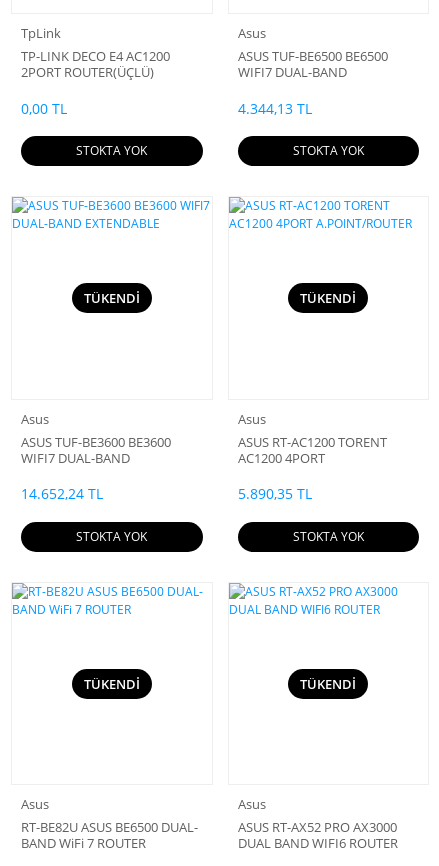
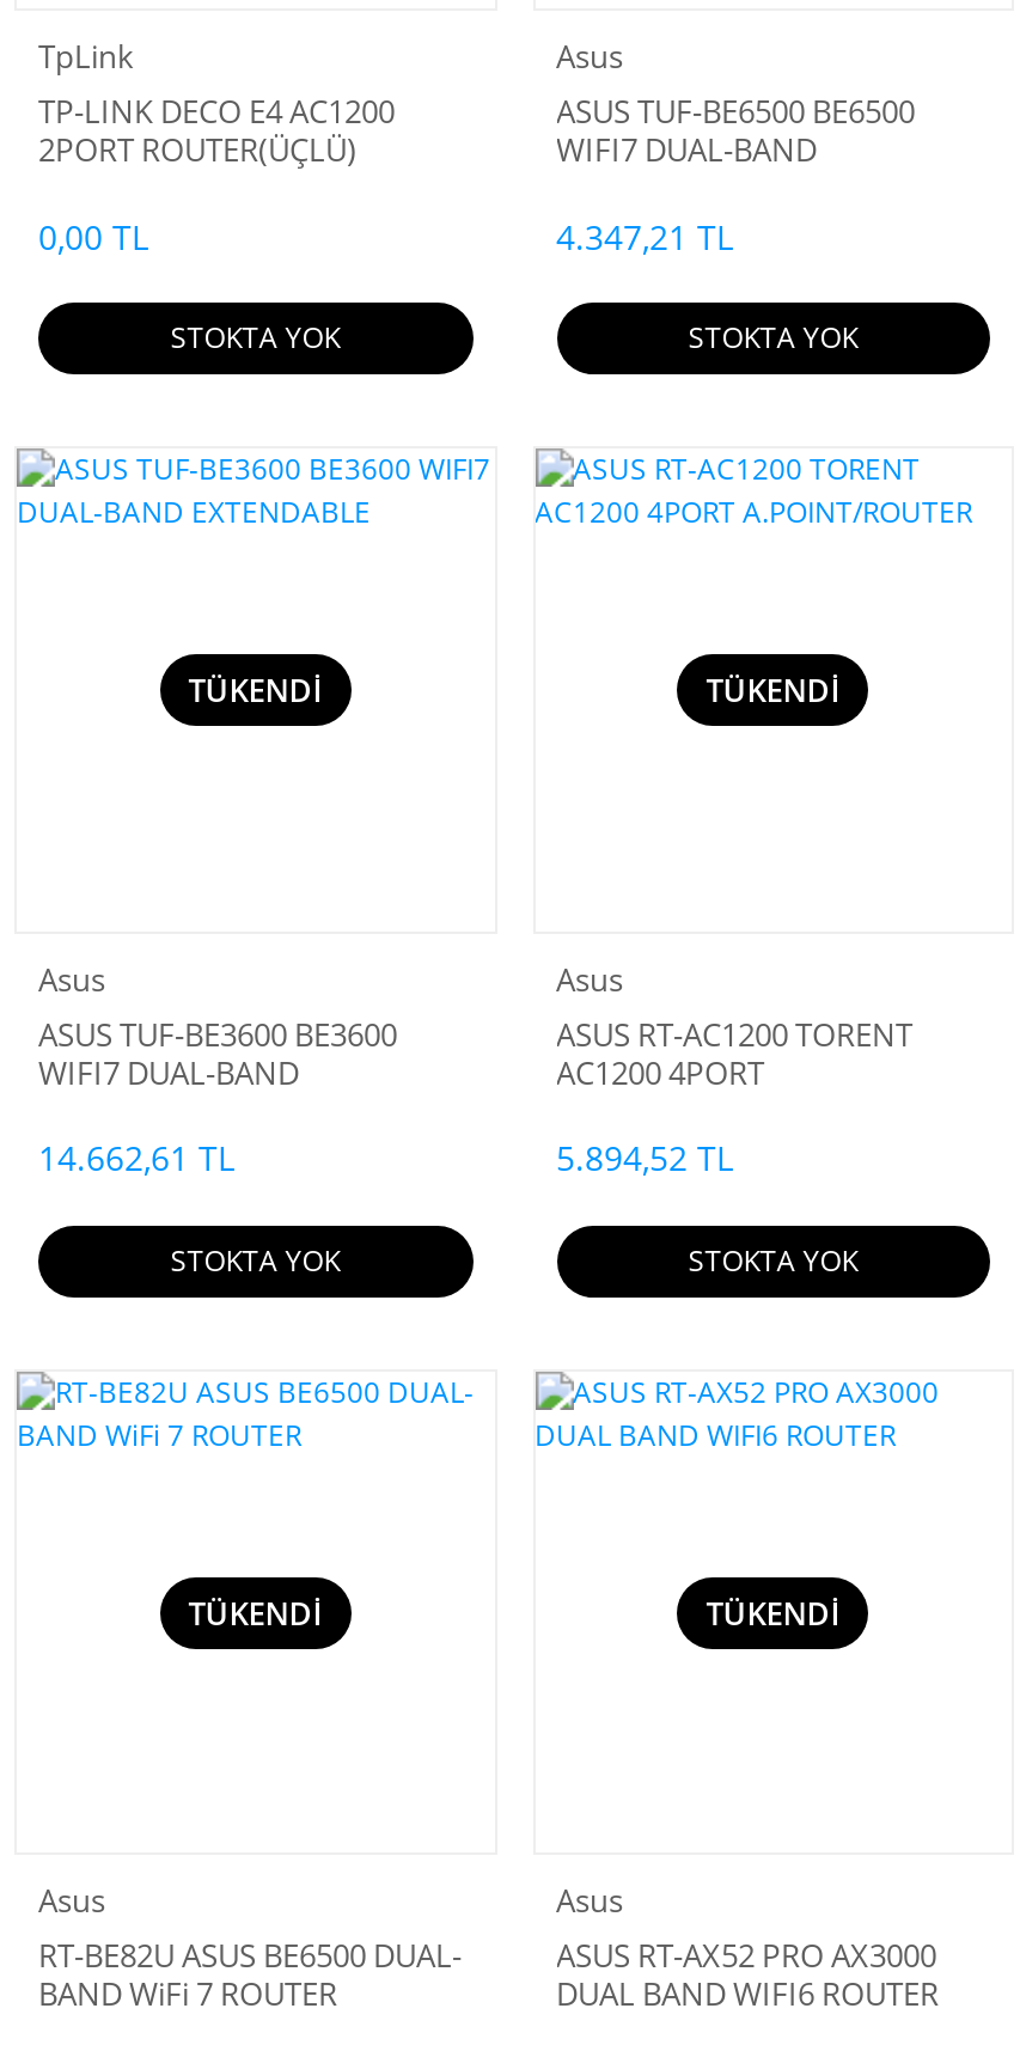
- 4.344,13 TL
+ 4.347,21 TL

- 14.652,24 TL
+ 14.662,61 TL

- 5.890,35 TL
+ 5.894,52 TL
